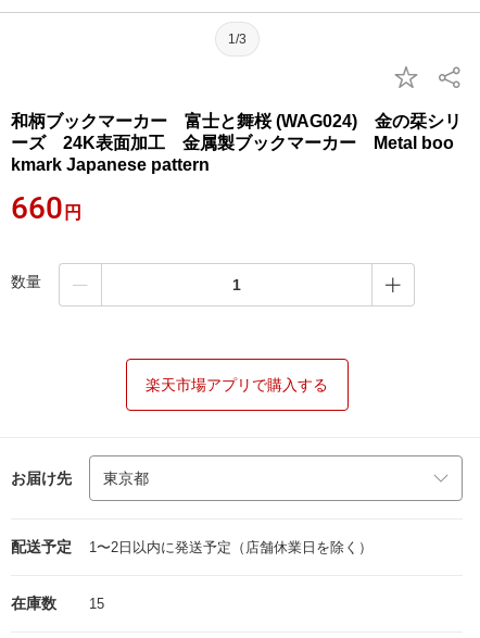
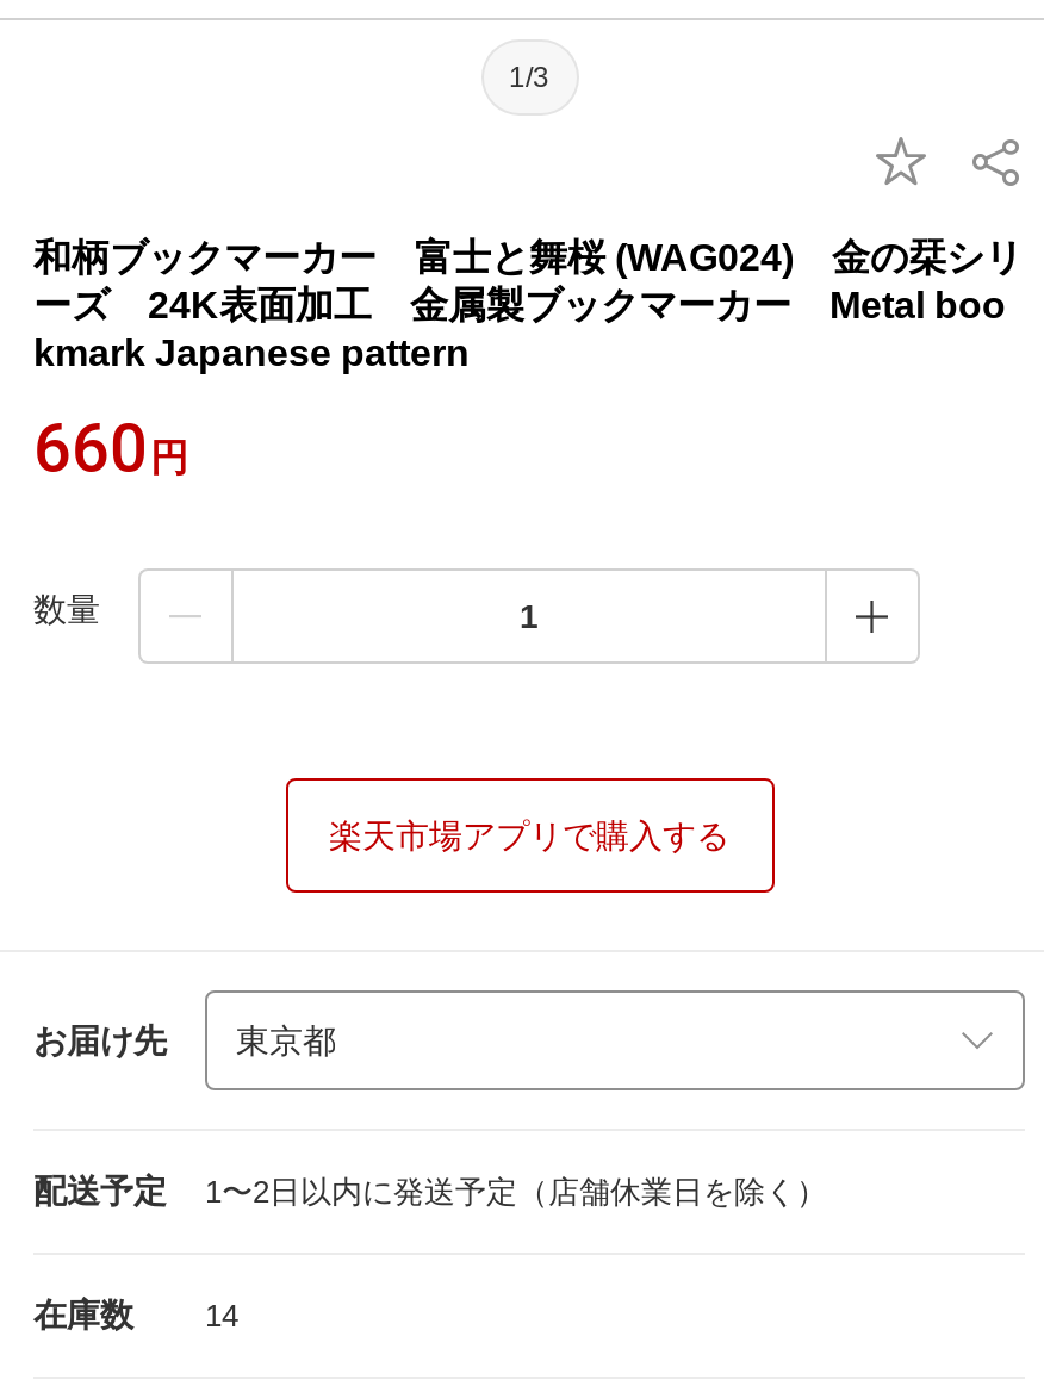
- 在庫数 15
+ 在庫数 14
